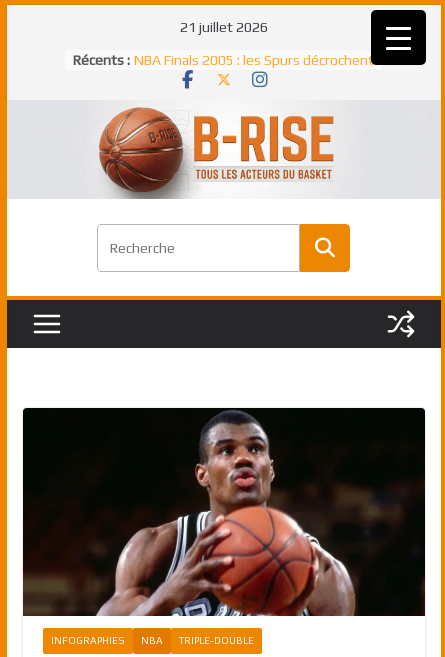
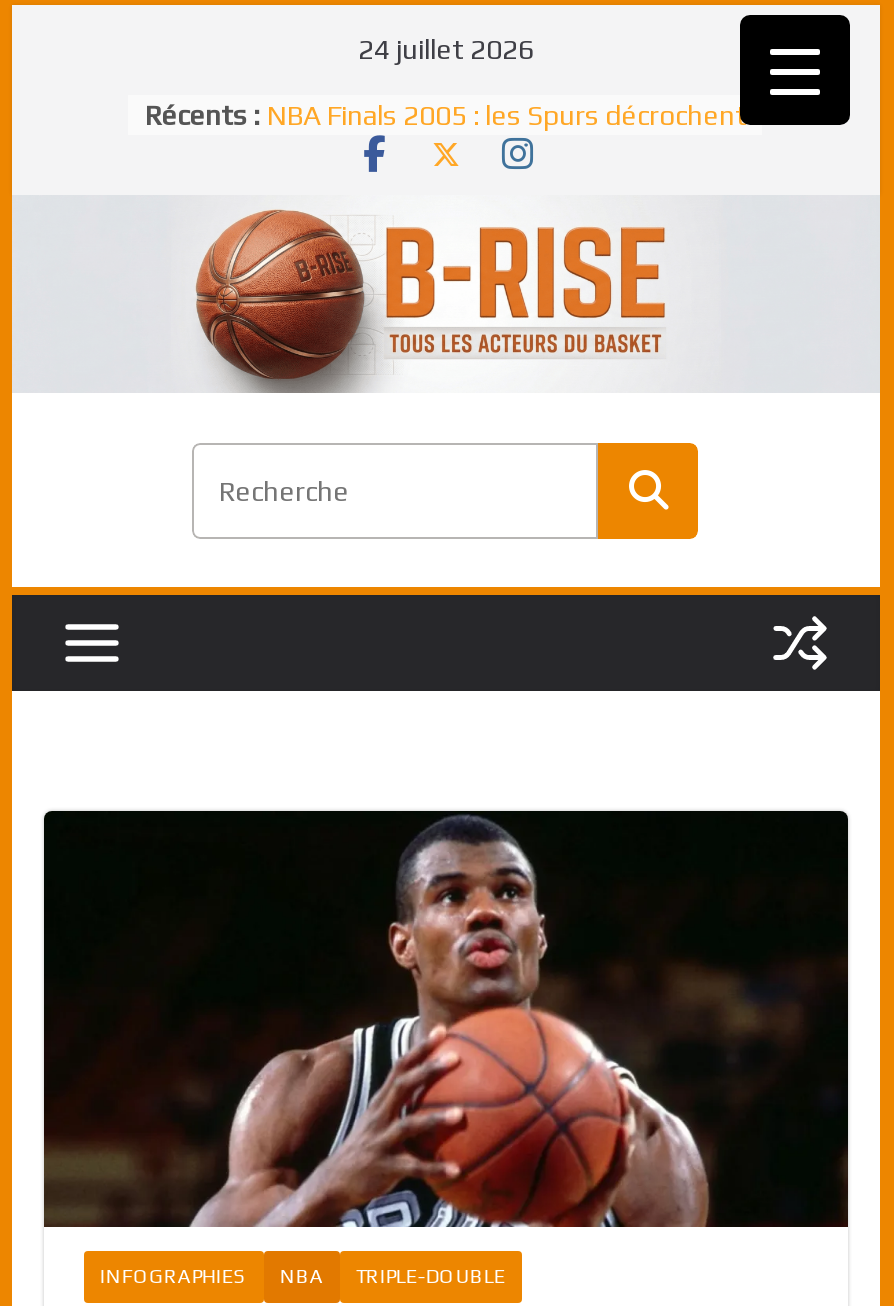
- 21 juillet 2026
+ 24 juillet 2026
